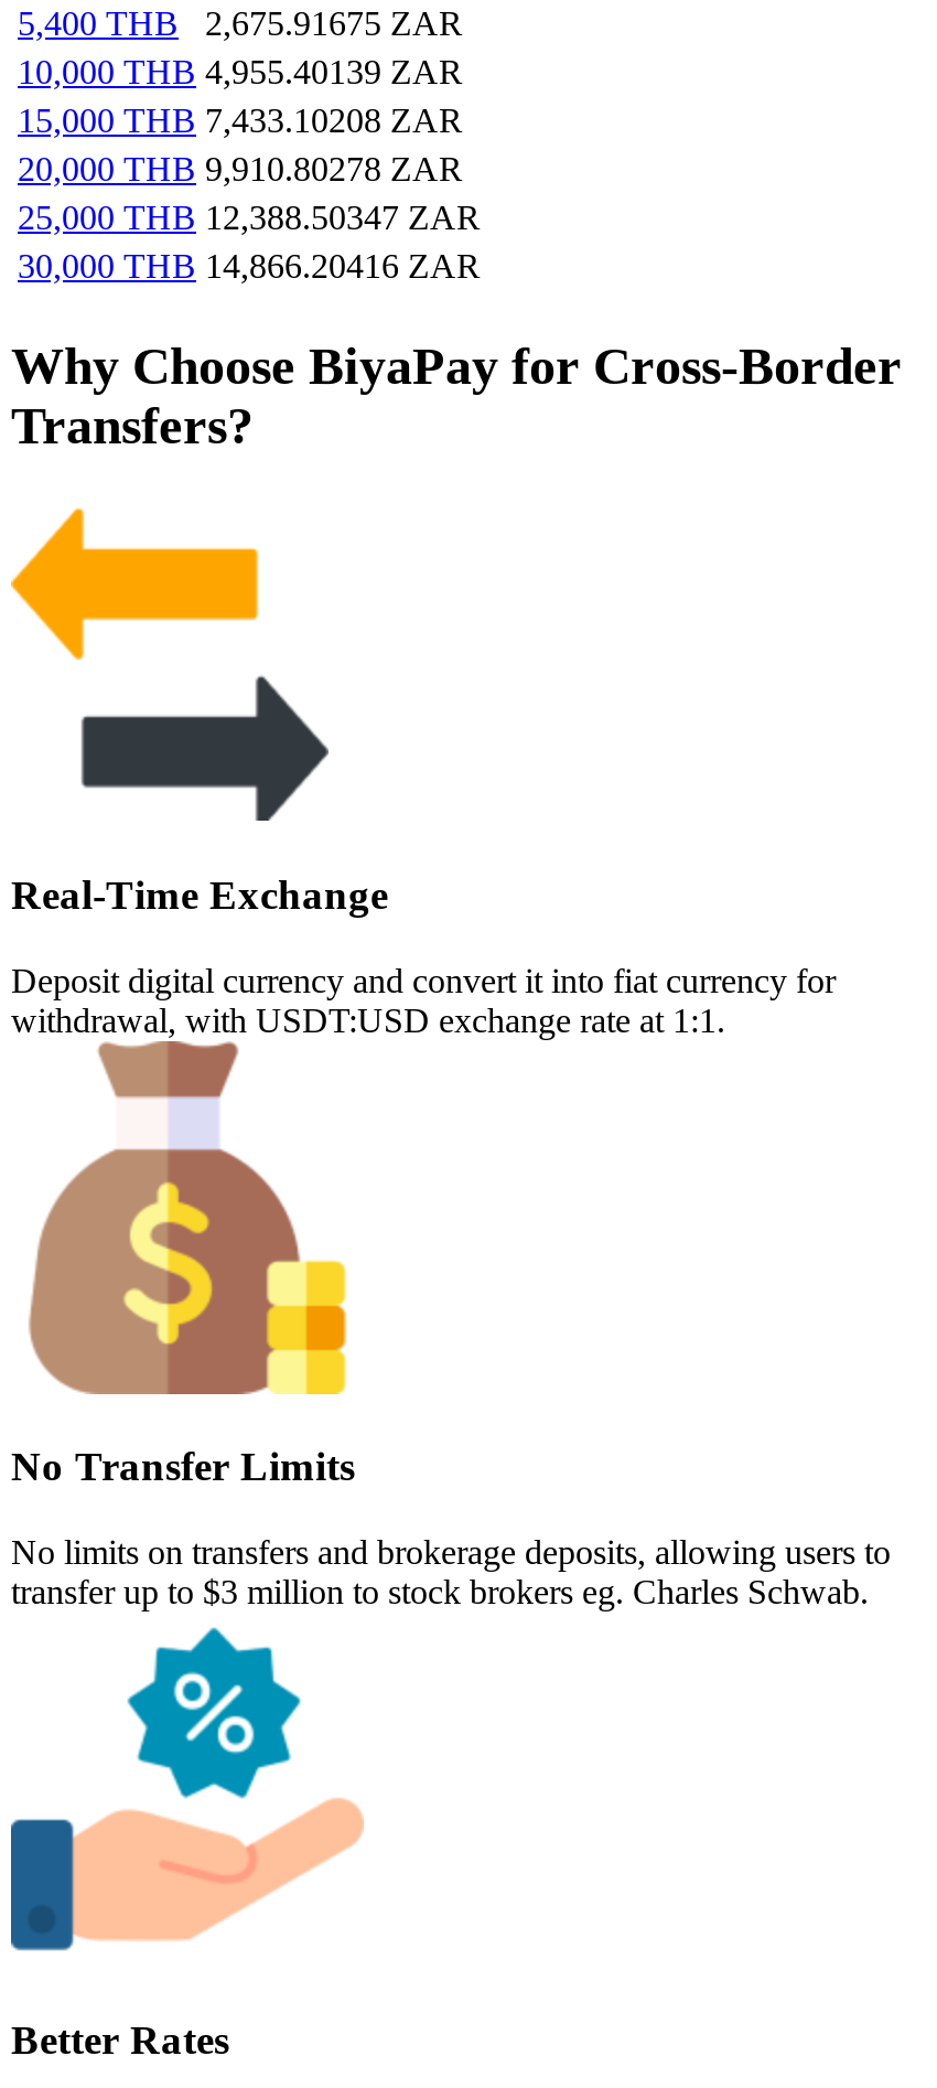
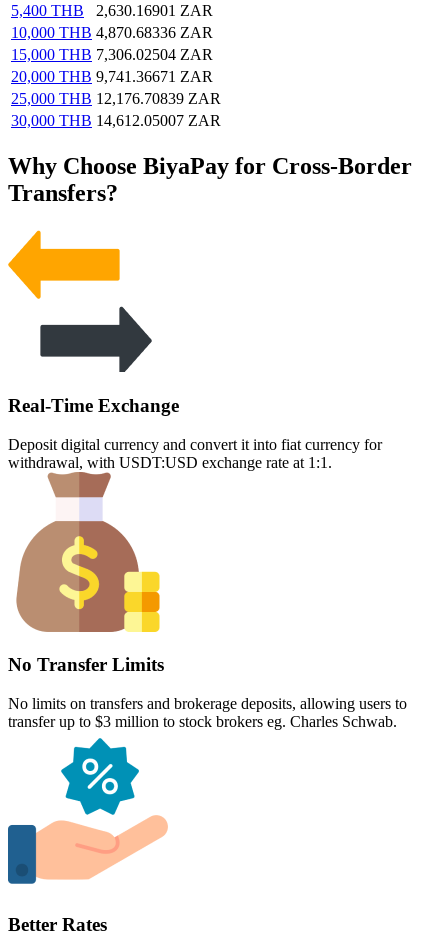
- 5,400 THB 2,675.91675 ZAR
+ 5,400 THB 2,630.16901 ZAR

- 10,000 THB 4,955.40139 ZAR
+ 10,000 THB 4,870.68336 ZAR

- 15,000 THB 7,433.10208 ZAR
+ 15,000 THB 7,306.02504 ZAR

- 20,000 THB 9,910.80278 ZAR
+ 20,000 THB 9,741.36671 ZAR

- 25,000 THB 12,388.50347 ZAR
+ 25,000 THB 12,176.70839 ZAR

- 30,000 THB 14,866.20416 ZAR
+ 30,000 THB 14,612.05007 ZAR
